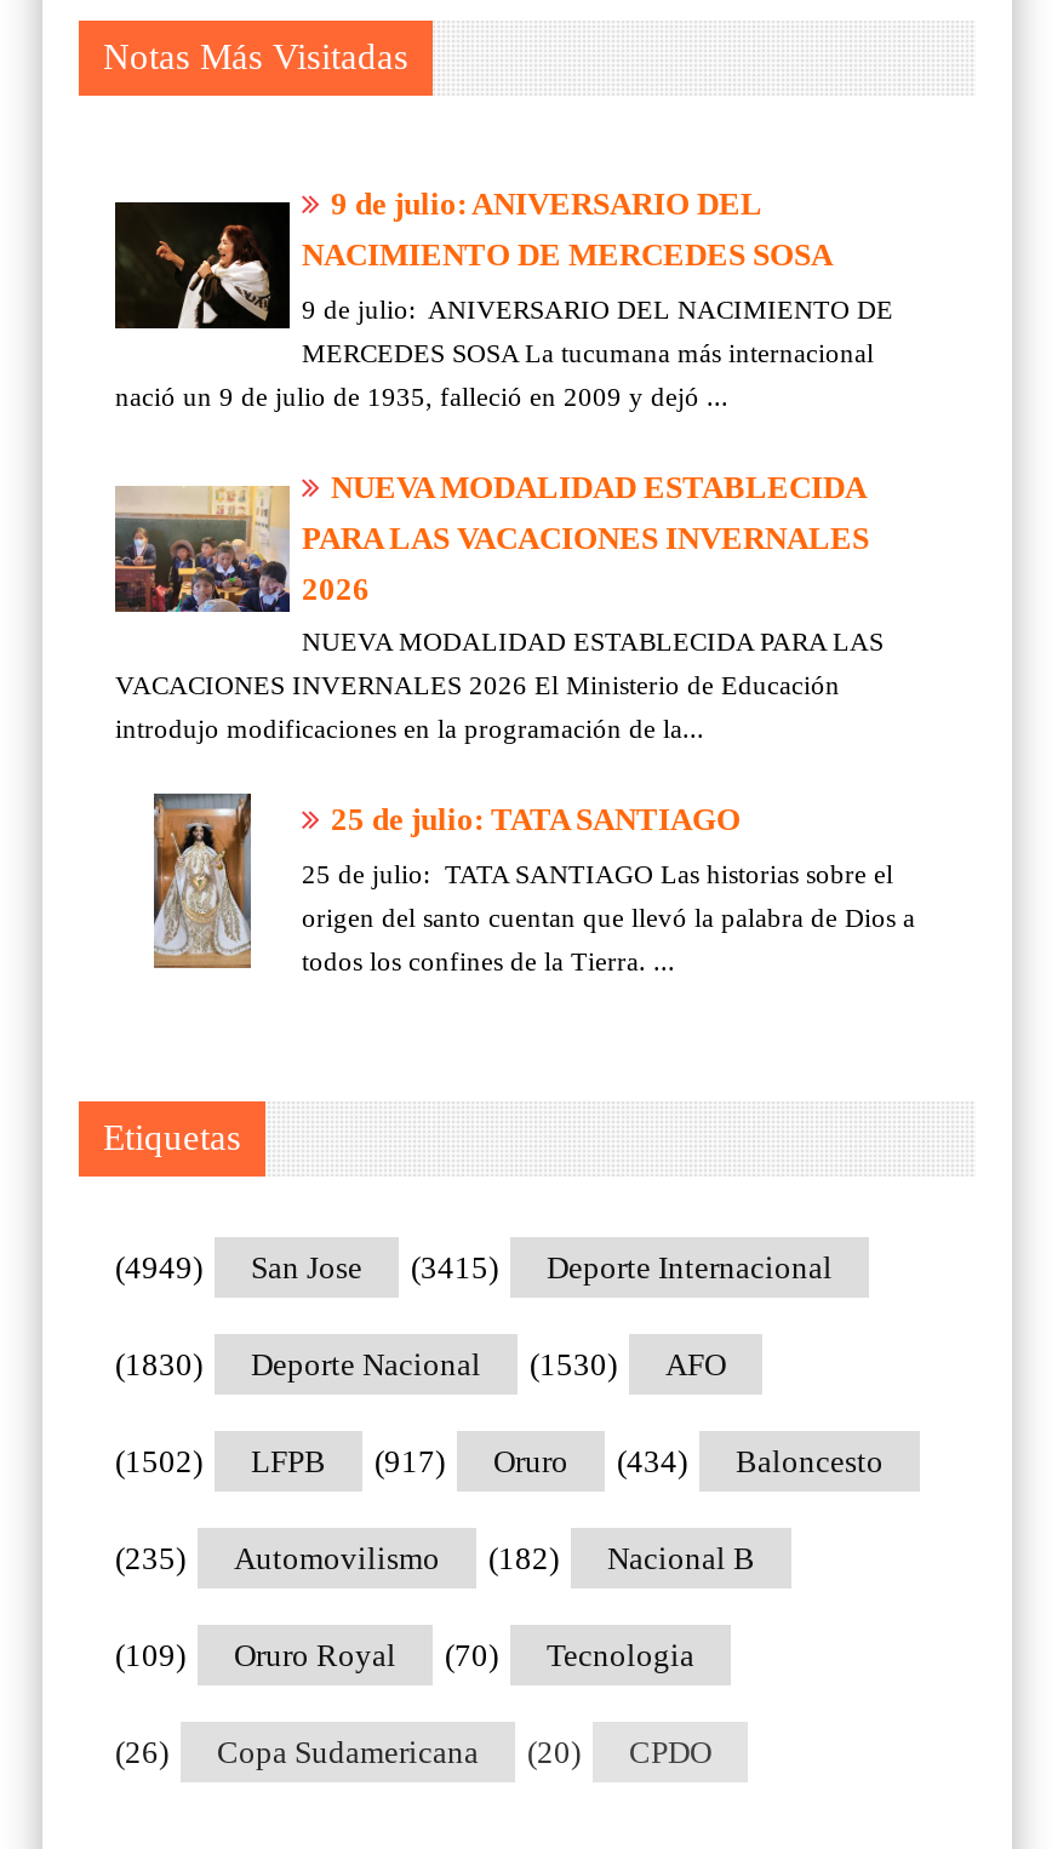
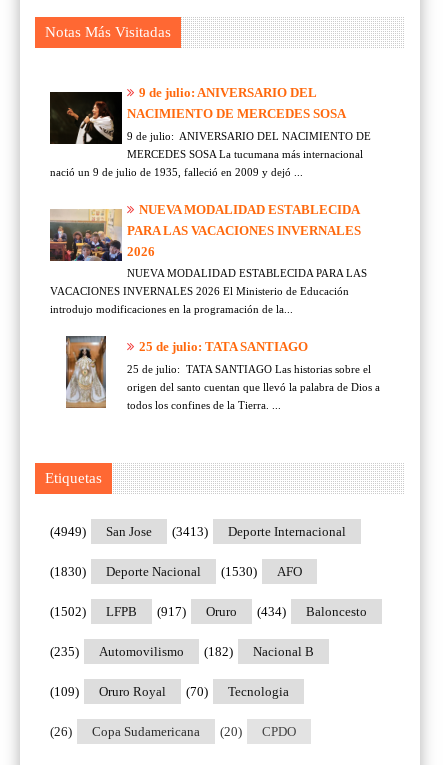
- (4949) San Jose (3415) Deporte Internacional
+ (4949) San Jose (3413) Deporte Internacional
